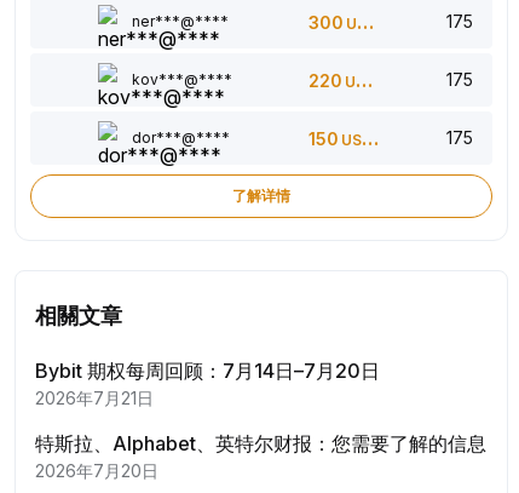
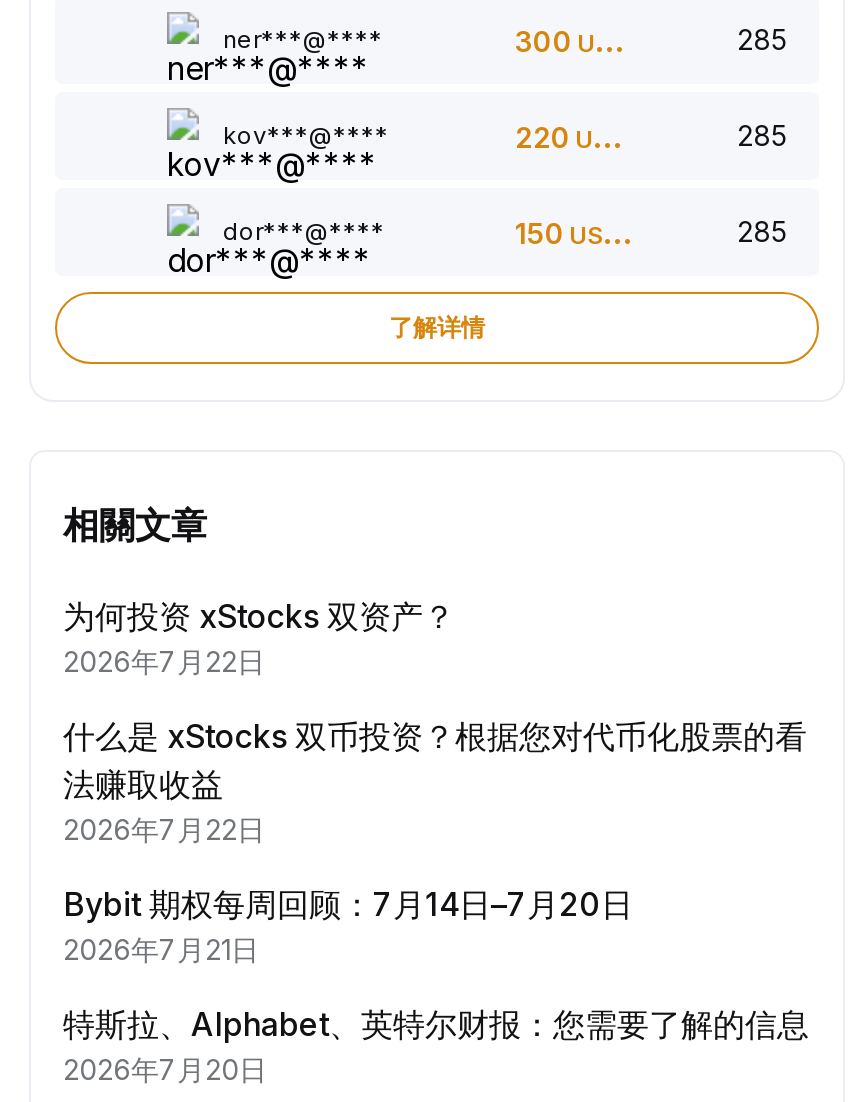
- 175
+ 285

- 175
+ 285

- 175
+ 285

+ 为何投资 xStocks 双资产？
+ 2026年7月22日
+ 什么是 xStocks 双币投资？根据您对代币化股票的看
+ 法赚取收益
+ 2026年7月22日
